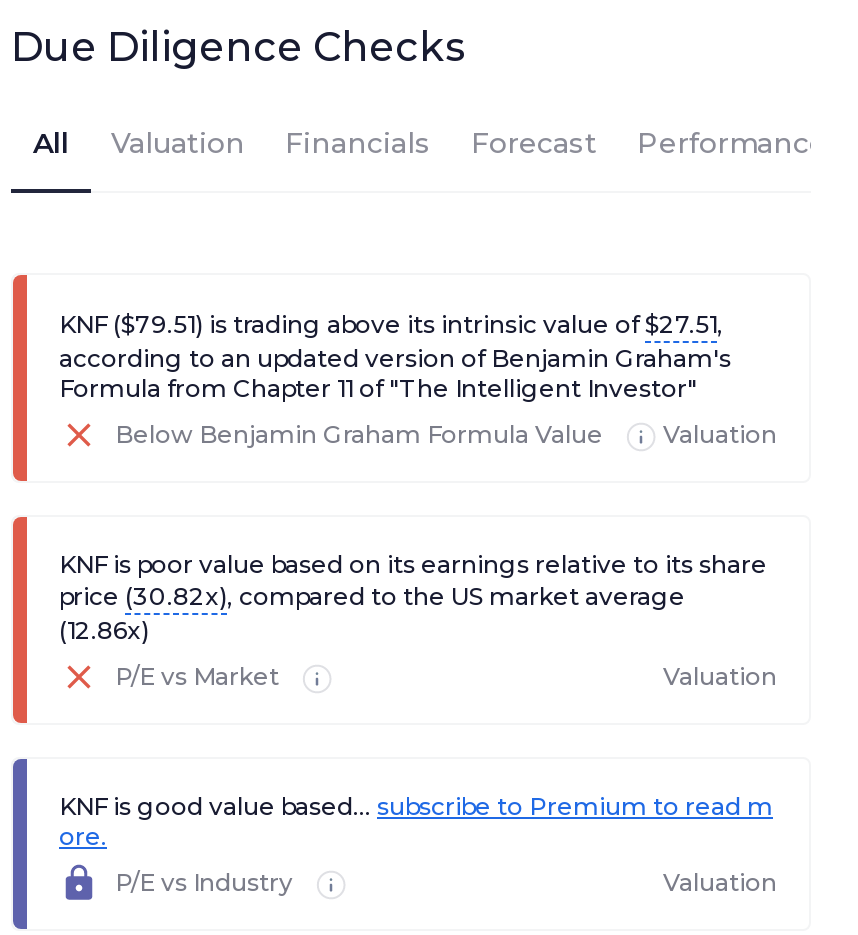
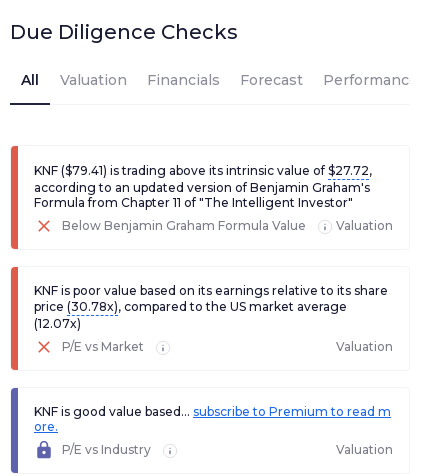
- KNF ($79.51) is trading above its intrinsic value of $27.51,
+ KNF ($79.41) is trading above its intrinsic value of $27.72,

- price (30.82x), compared to the US market average
- (12.86x)
+ price (30.78x), compared to the US market average
+ (12.07x)
